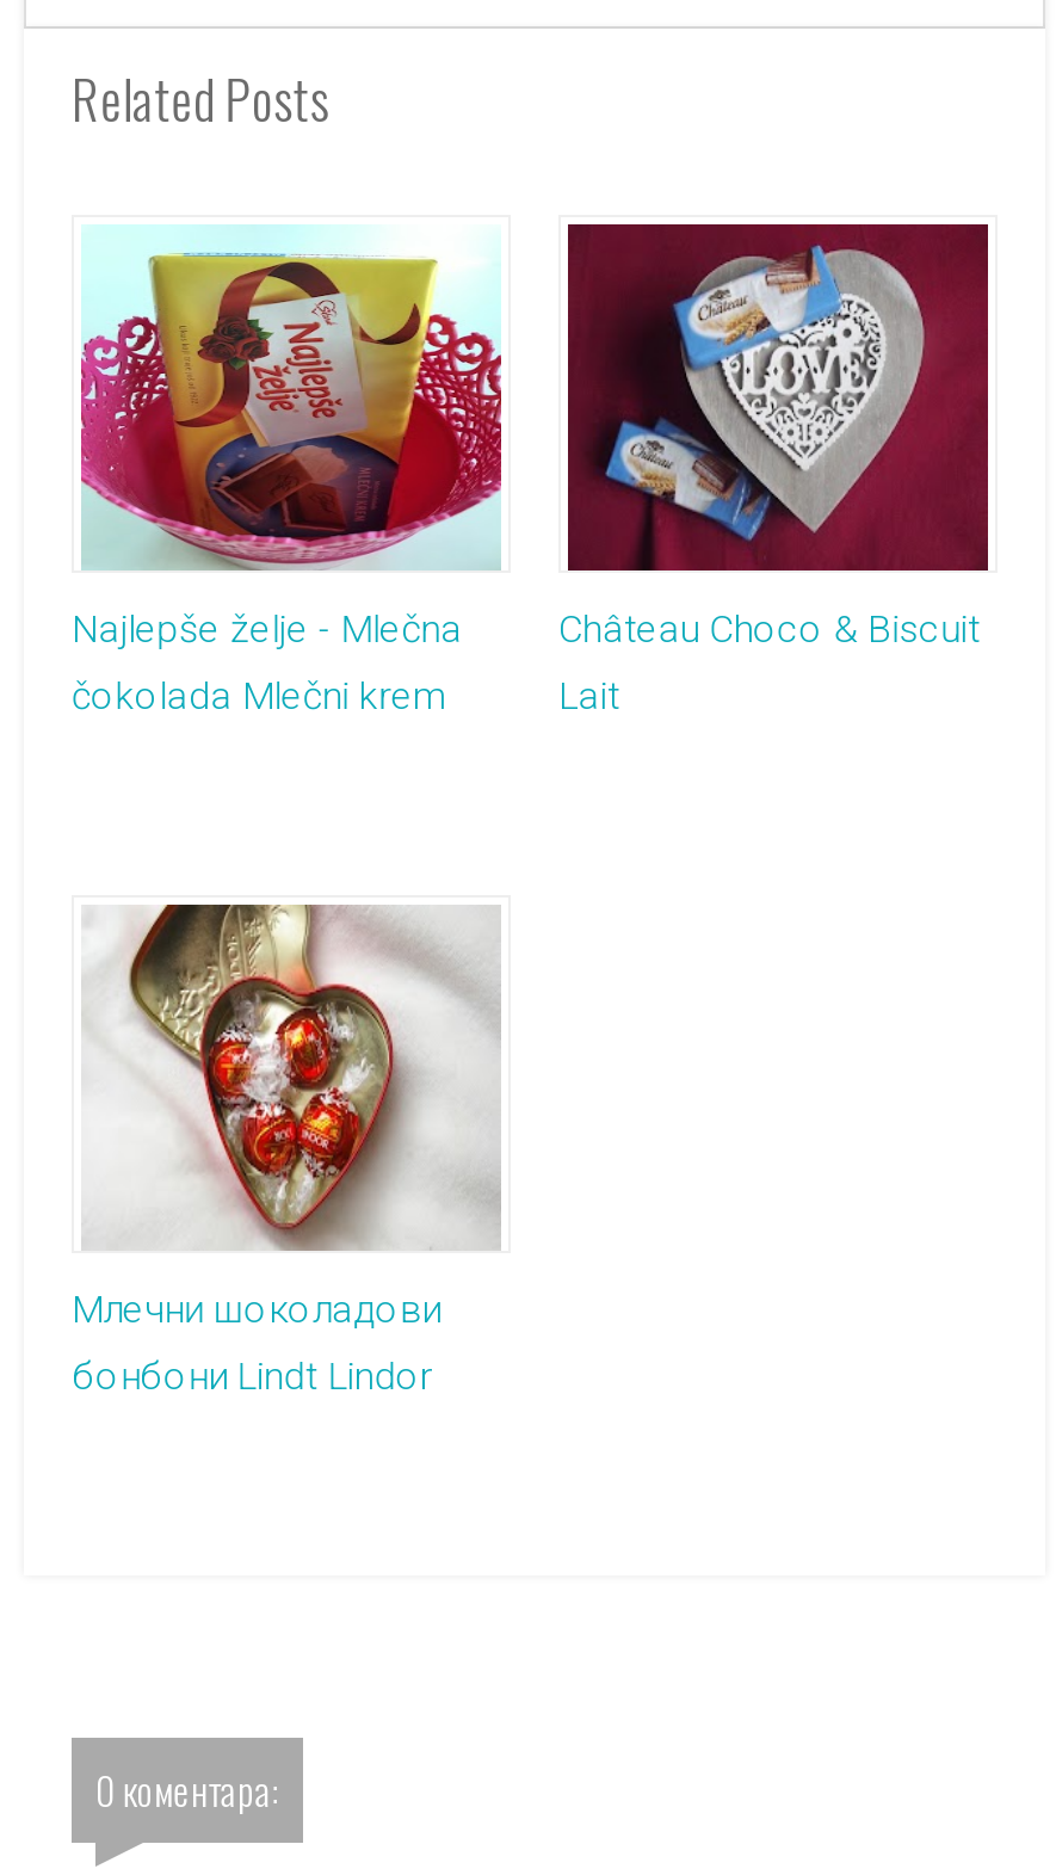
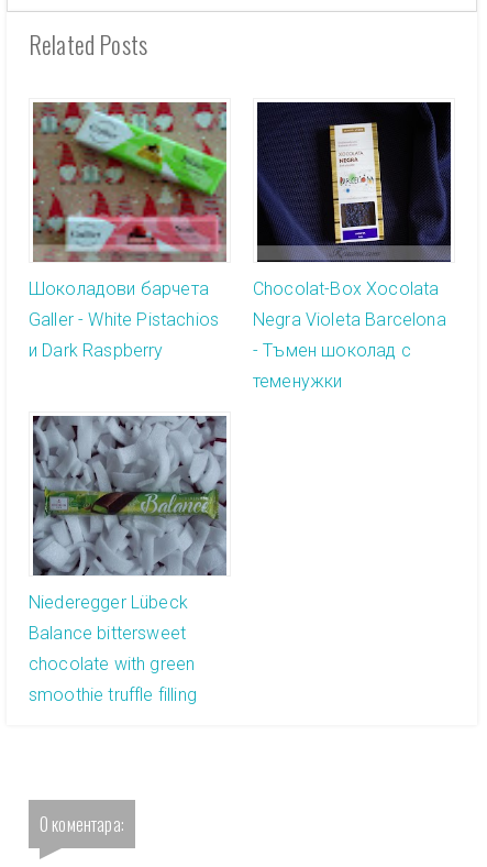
- [image]
- Najlepše želje - Mlečna
- čokolada Mlečni krem
+ [image]
+ Шоколадови барчета
+ Galler - White Pistachios
+ и Dark Raspberry

- [image]
- Château Choco & Biscuit
- Lait
+ [image]
+ Chocolat-Box Xocolata
+ Negra Violeta Barcelona
+ - Тъмен шоколад с
+ теменужки

- [image]
- Млечни шоколадови
- бонбони Lindt Lindor
+ [image]
+ Niederegger Lübeck
+ Balance bittersweet
+ chocolate with green
+ smoothie truffle filling
